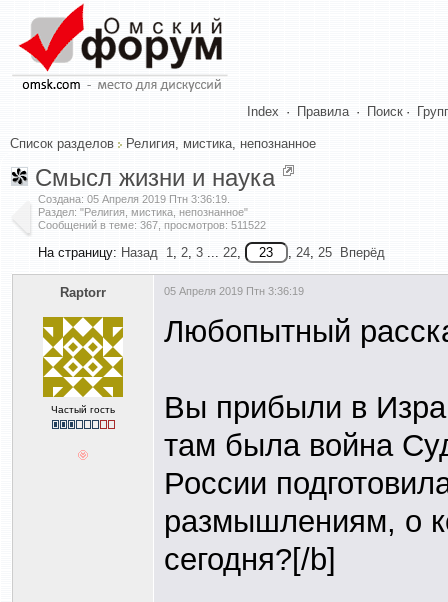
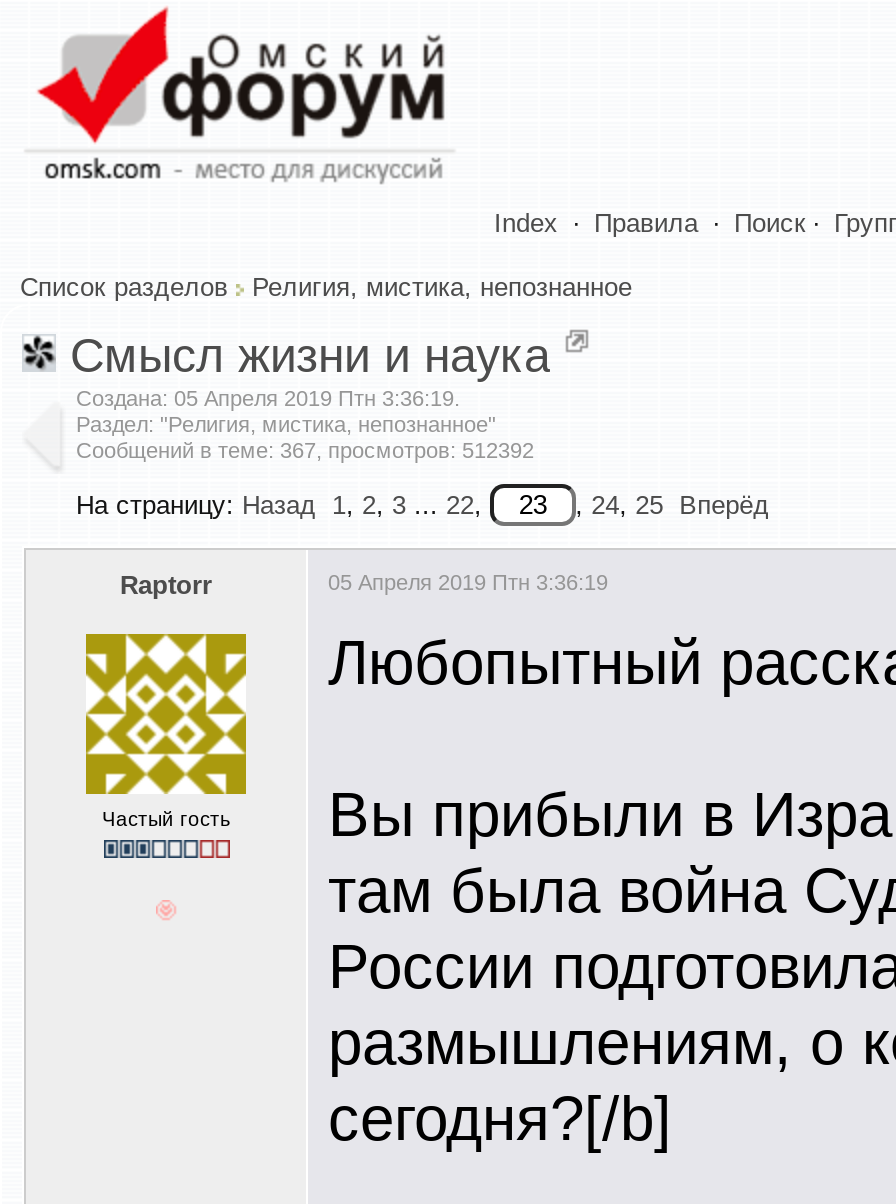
- Сообщений в теме: 367, просмотров: 511522
+ Сообщений в теме: 367, просмотров: 512392
